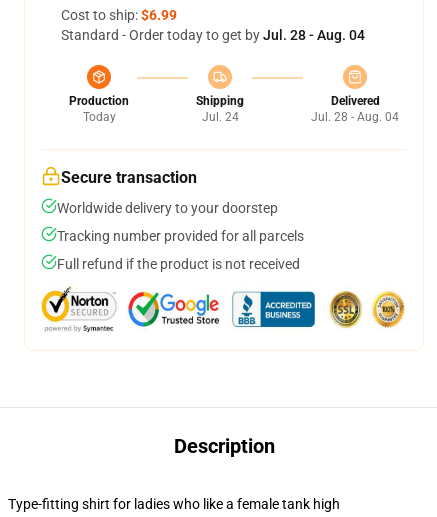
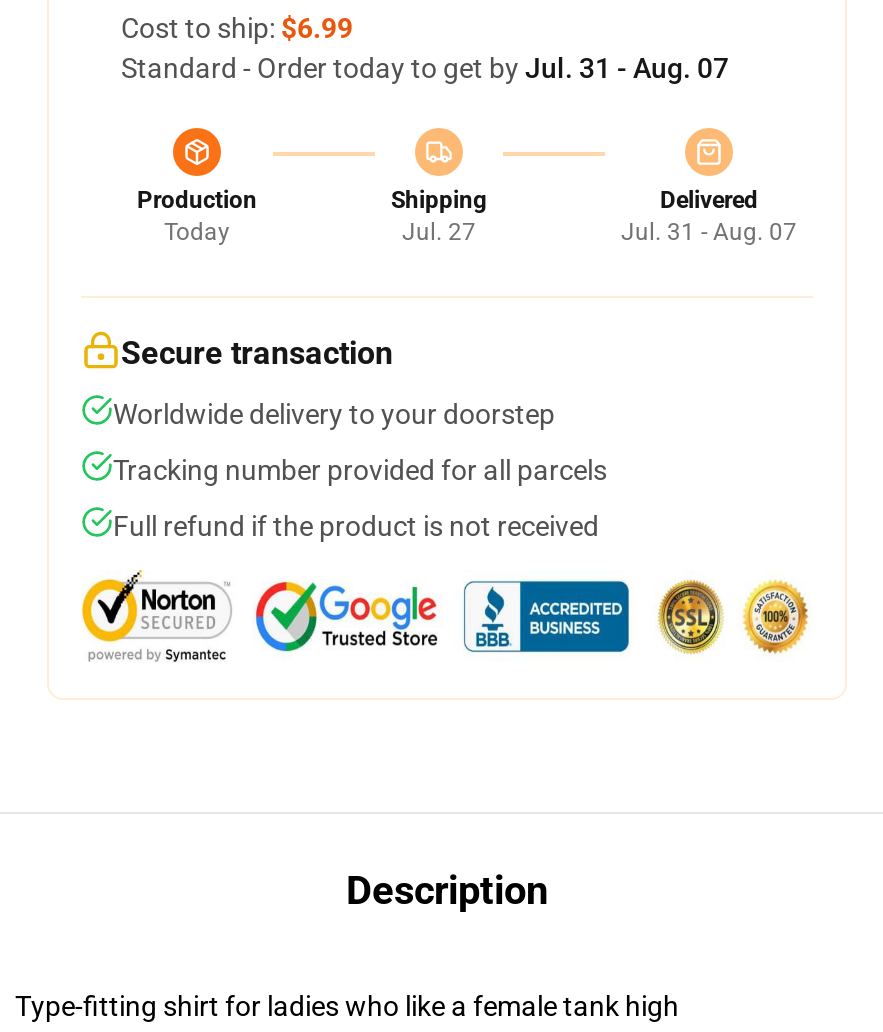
- Standard - Order today to get by Jul. 28 - Aug. 04
+ Standard - Order today to get by Jul. 31 - Aug. 07

- Jul. 24
+ Jul. 27

- Jul. 28 - Aug. 04
+ Jul. 31 - Aug. 07
